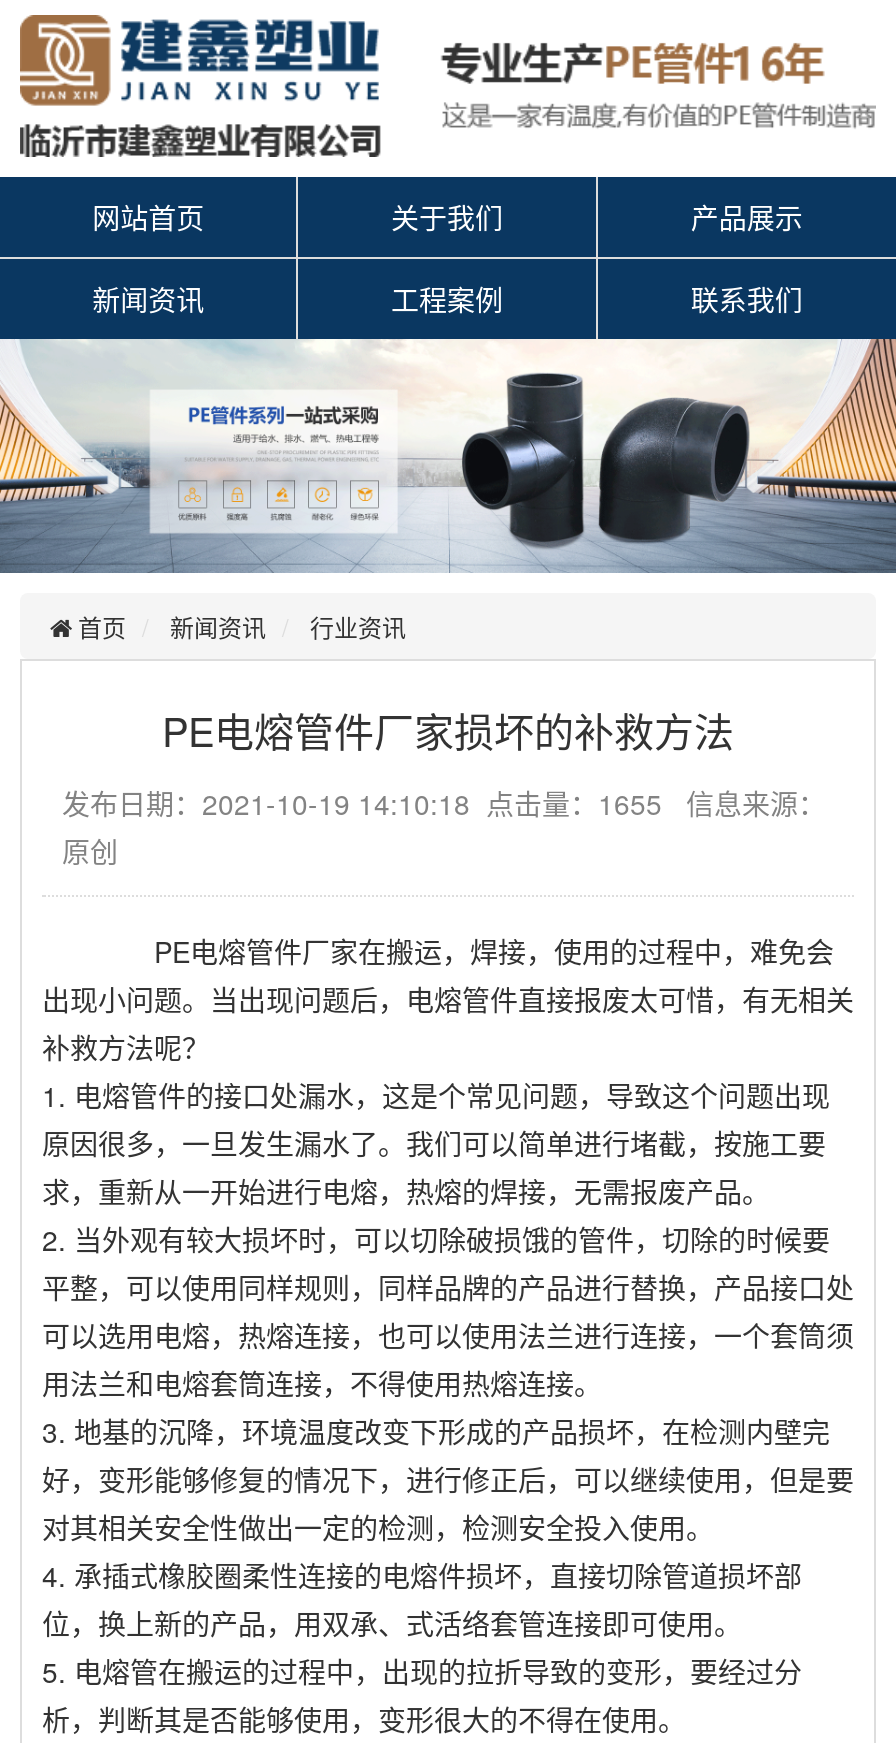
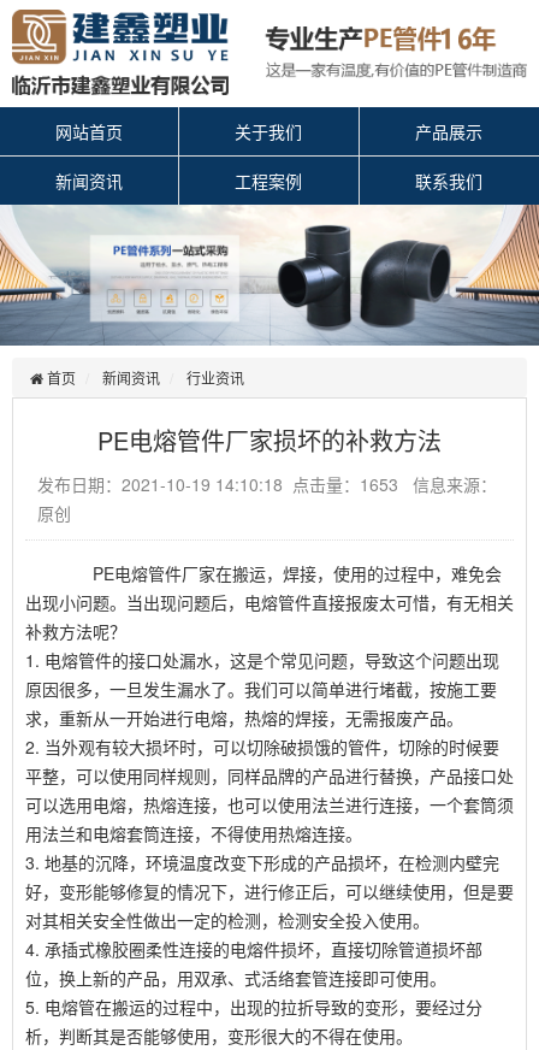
- 发布日期：2021-10-19 14:10:18 点击量：1655 信息来源：
+ 发布日期：2021-10-19 14:10:18 点击量：1653 信息来源：
